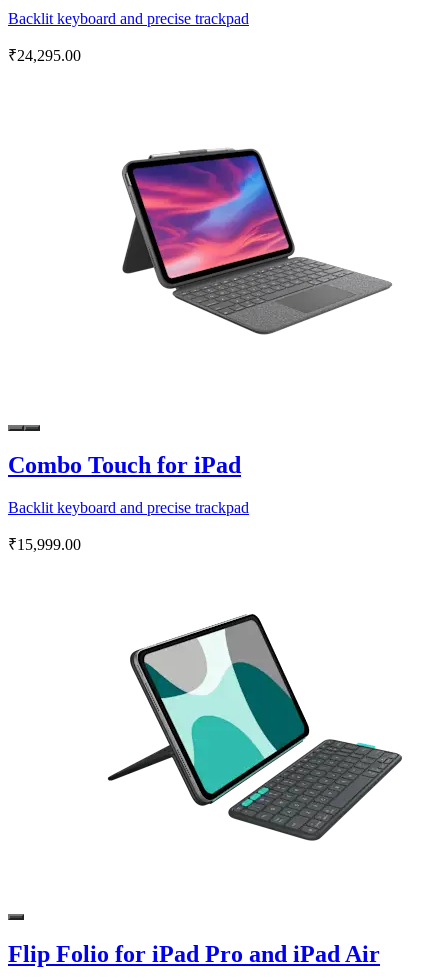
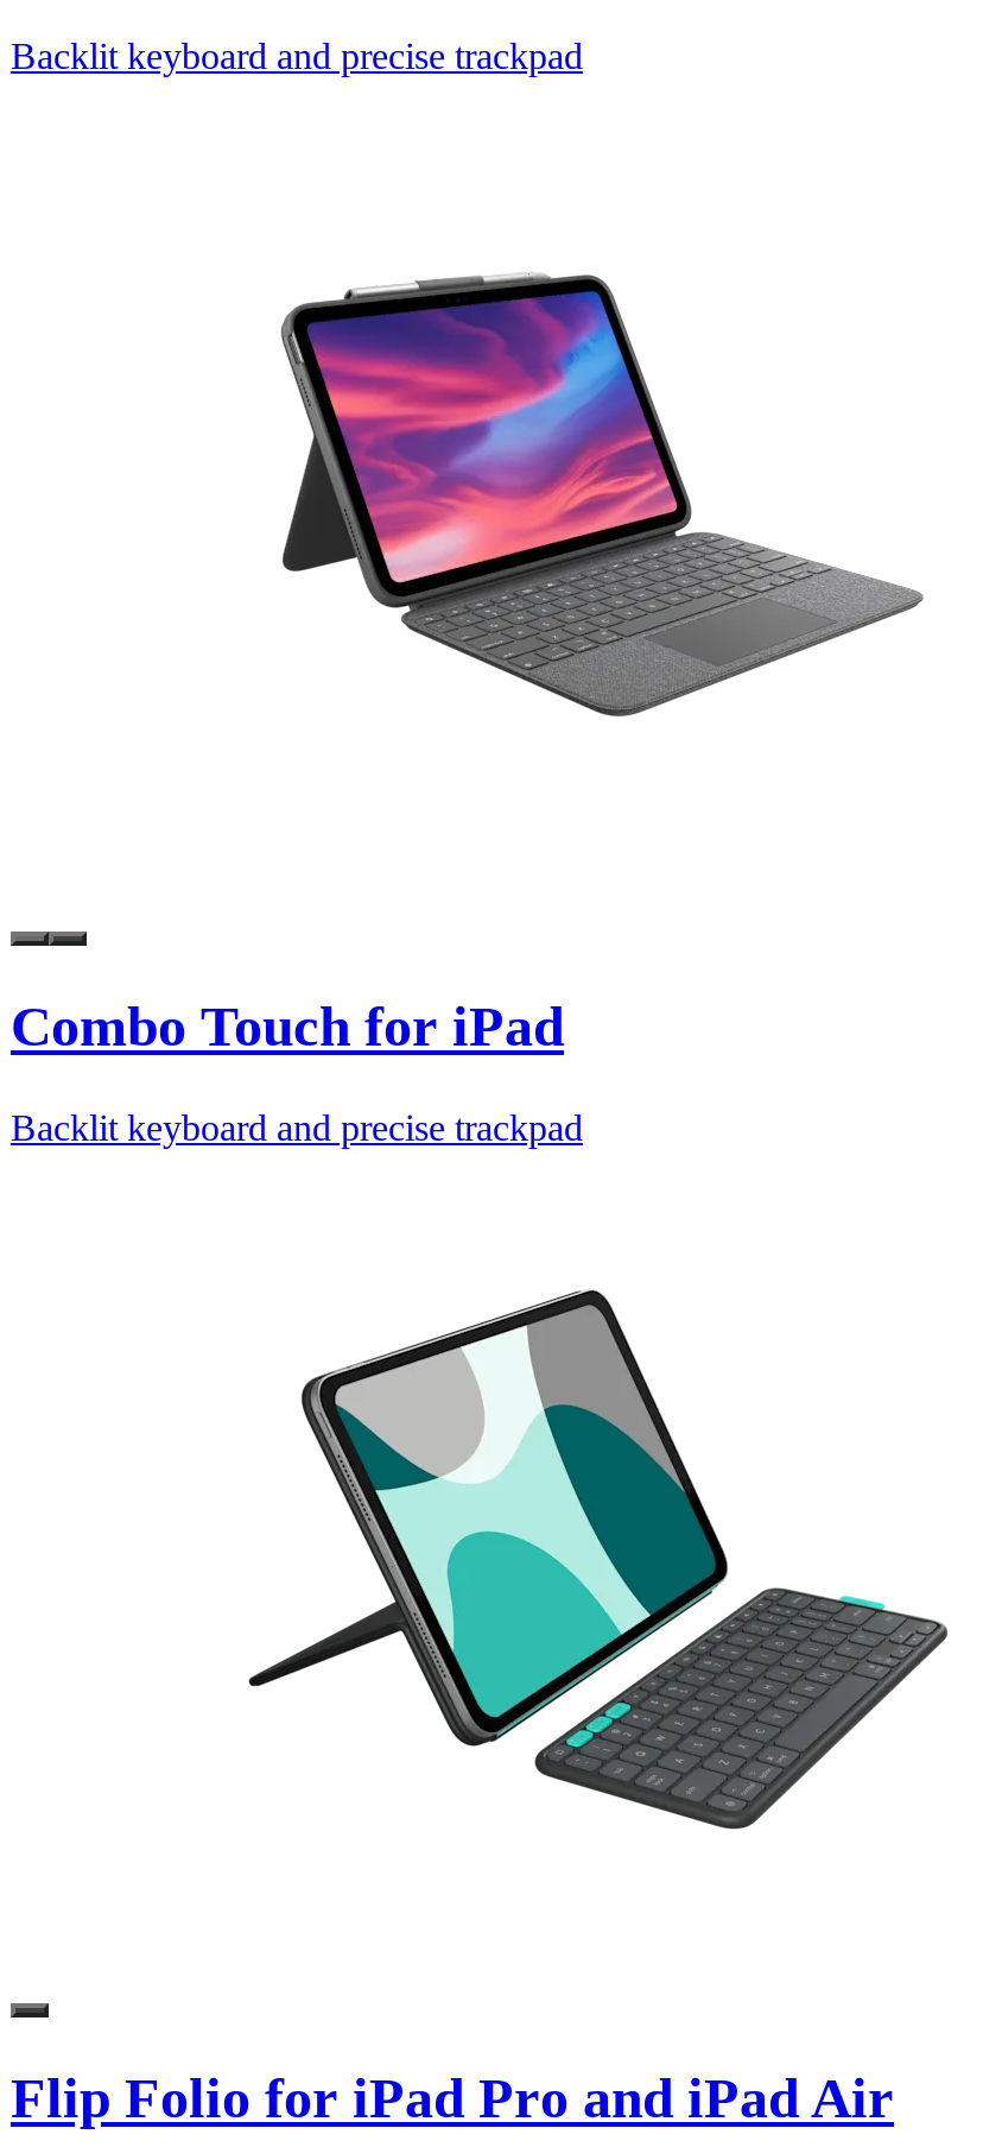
- ₹24,295.00

- ₹15,999.00
